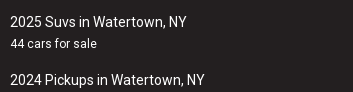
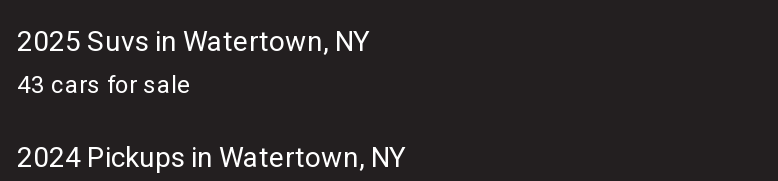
- 44 cars for sale
+ 43 cars for sale
